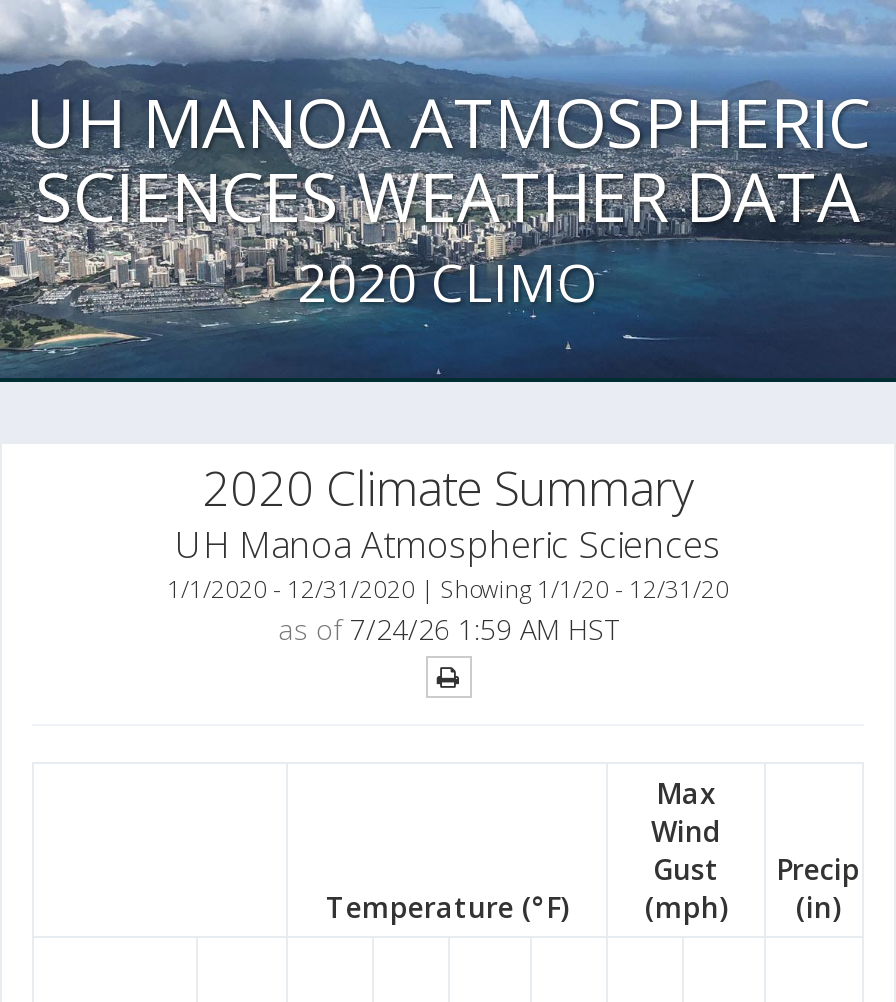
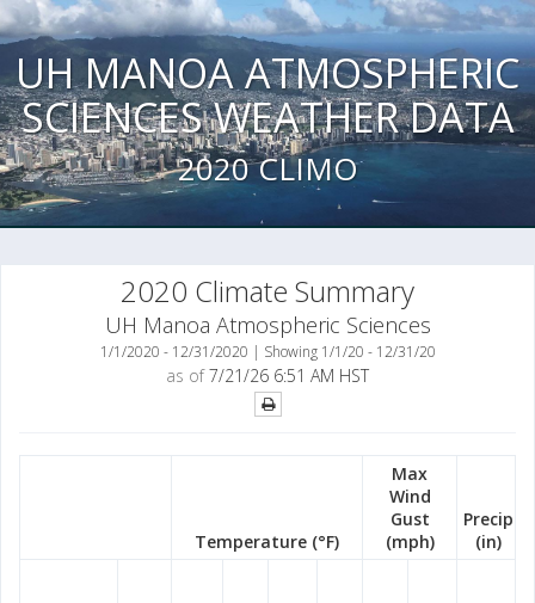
- as of 7/24/26 1:59 AM HST
+ as of 7/21/26 6:51 AM HST
